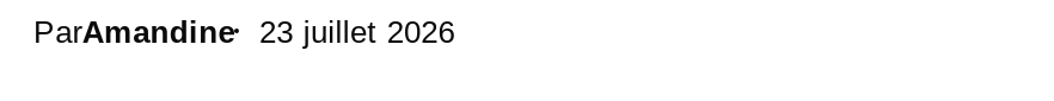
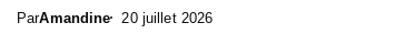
- ParAmandine 23 juillet 2026
+ ParAmandine 20 juillet 2026
